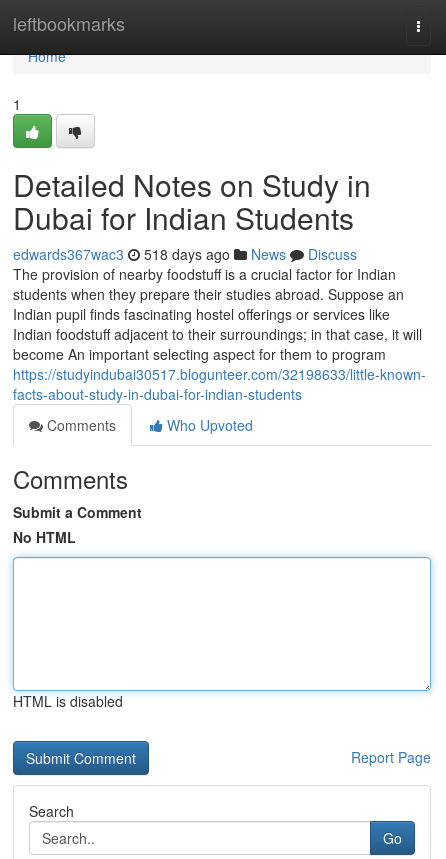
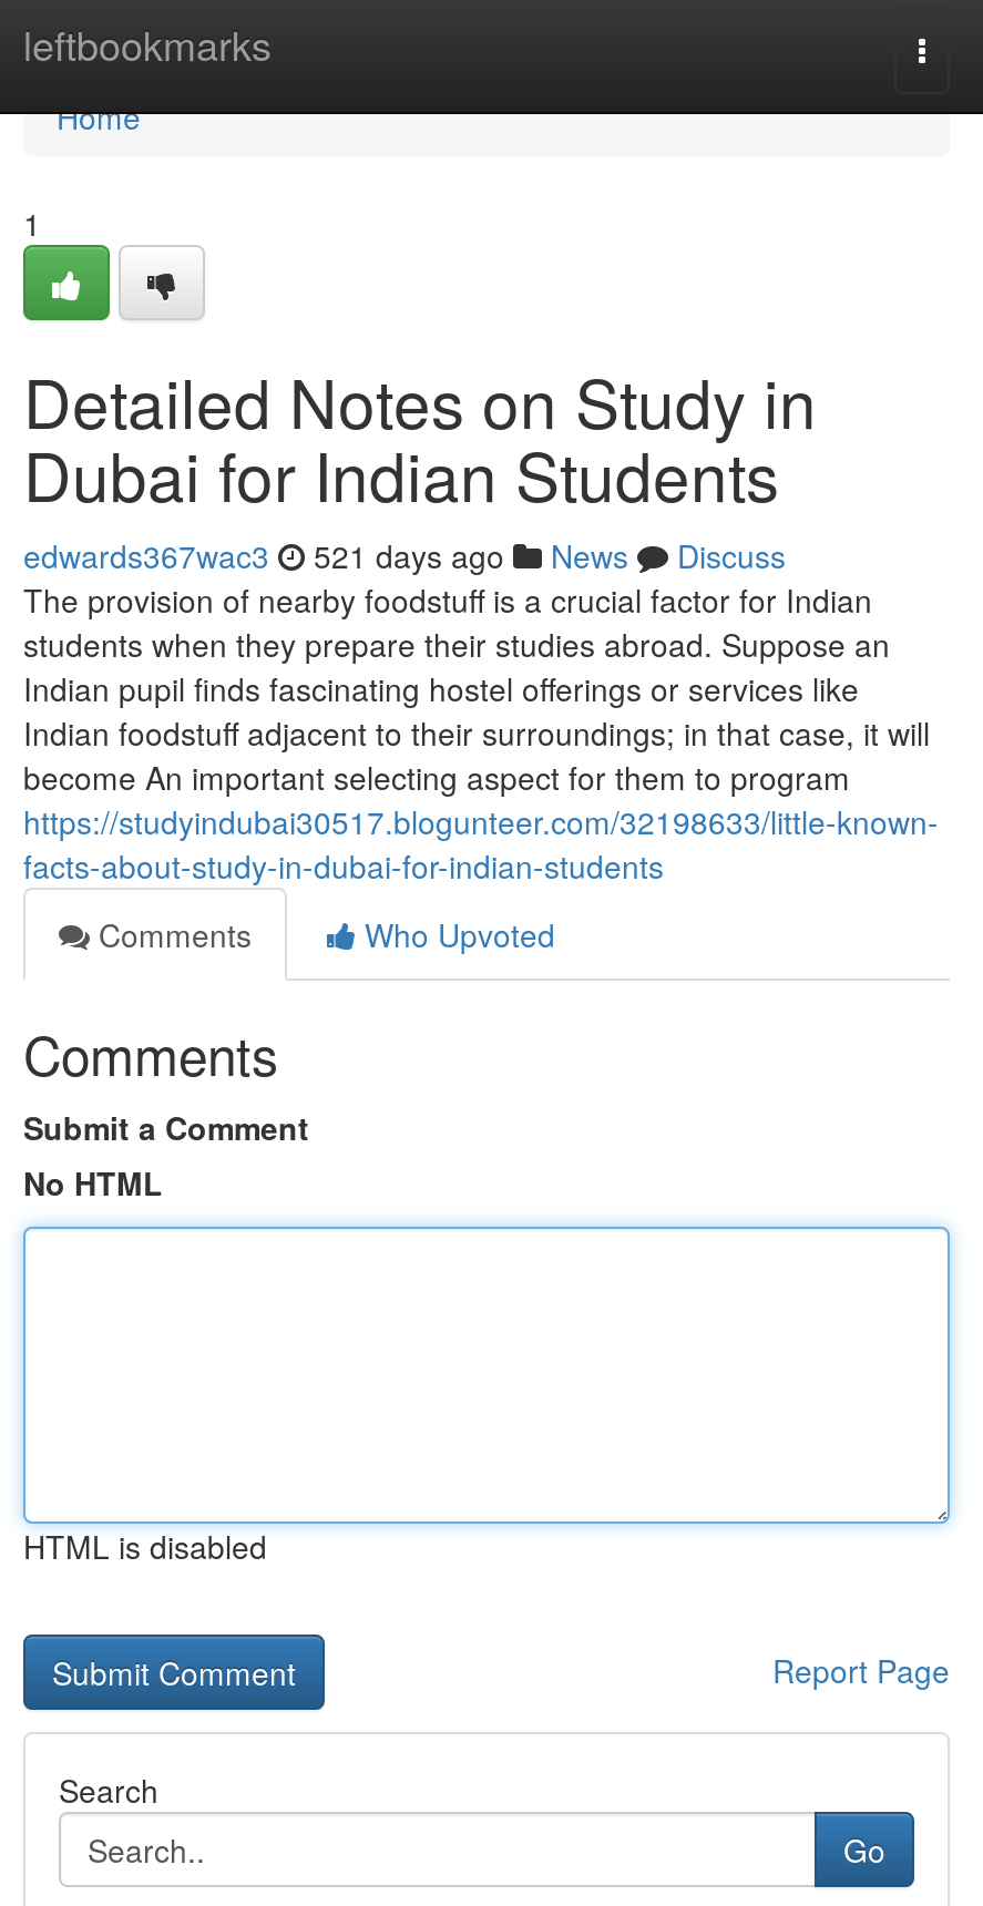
- edwards367wac3 518 days ago News Discuss
+ edwards367wac3 521 days ago News Discuss
